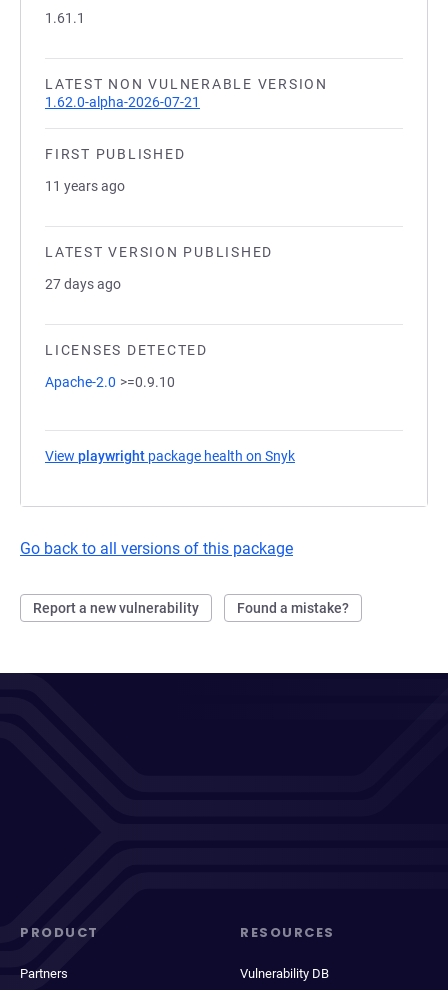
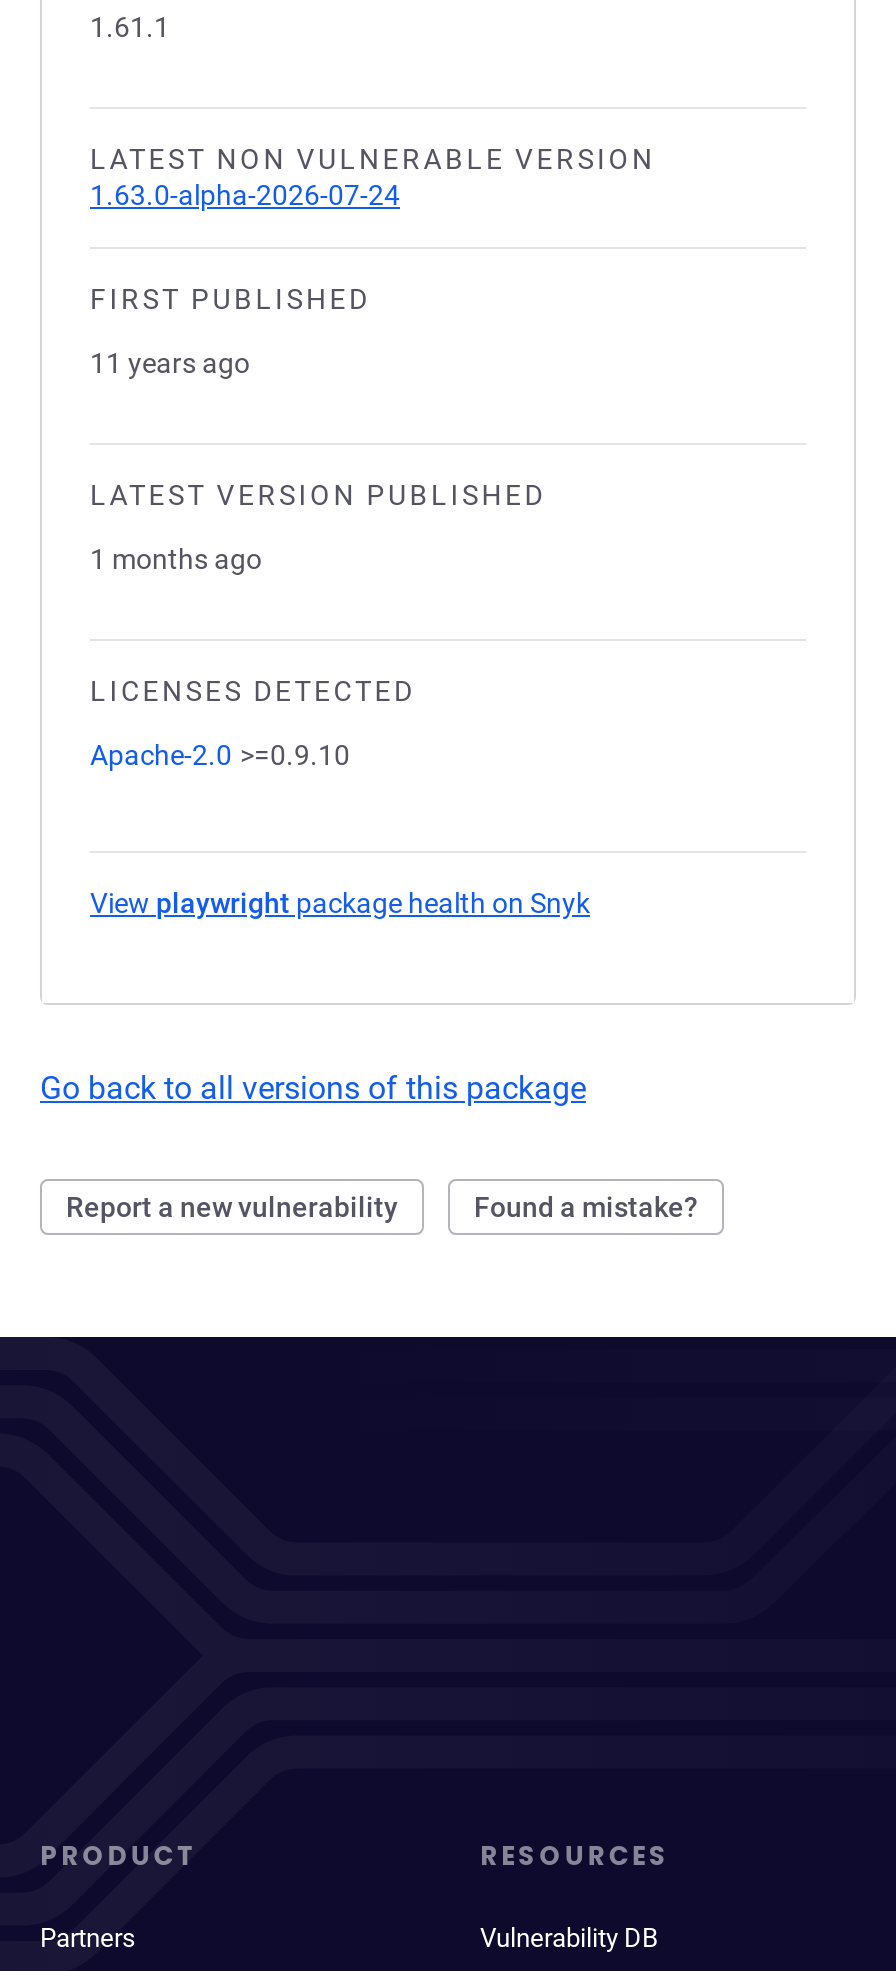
- 1.62.0-alpha-2026-07-21
+ 1.63.0-alpha-2026-07-24

- 27 days ago
+ 1 months ago
